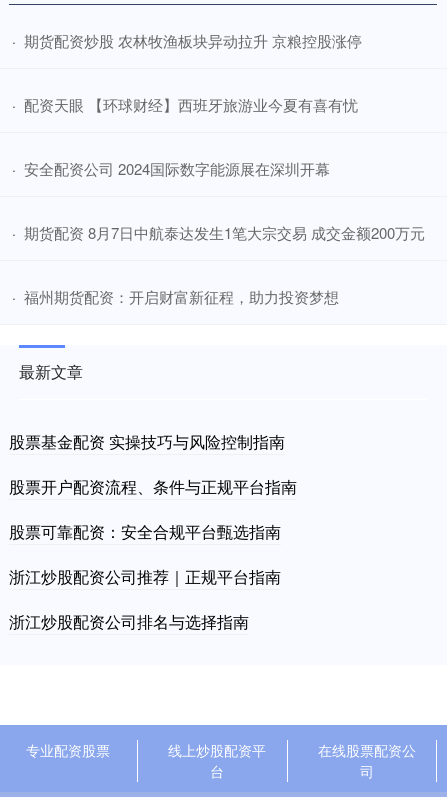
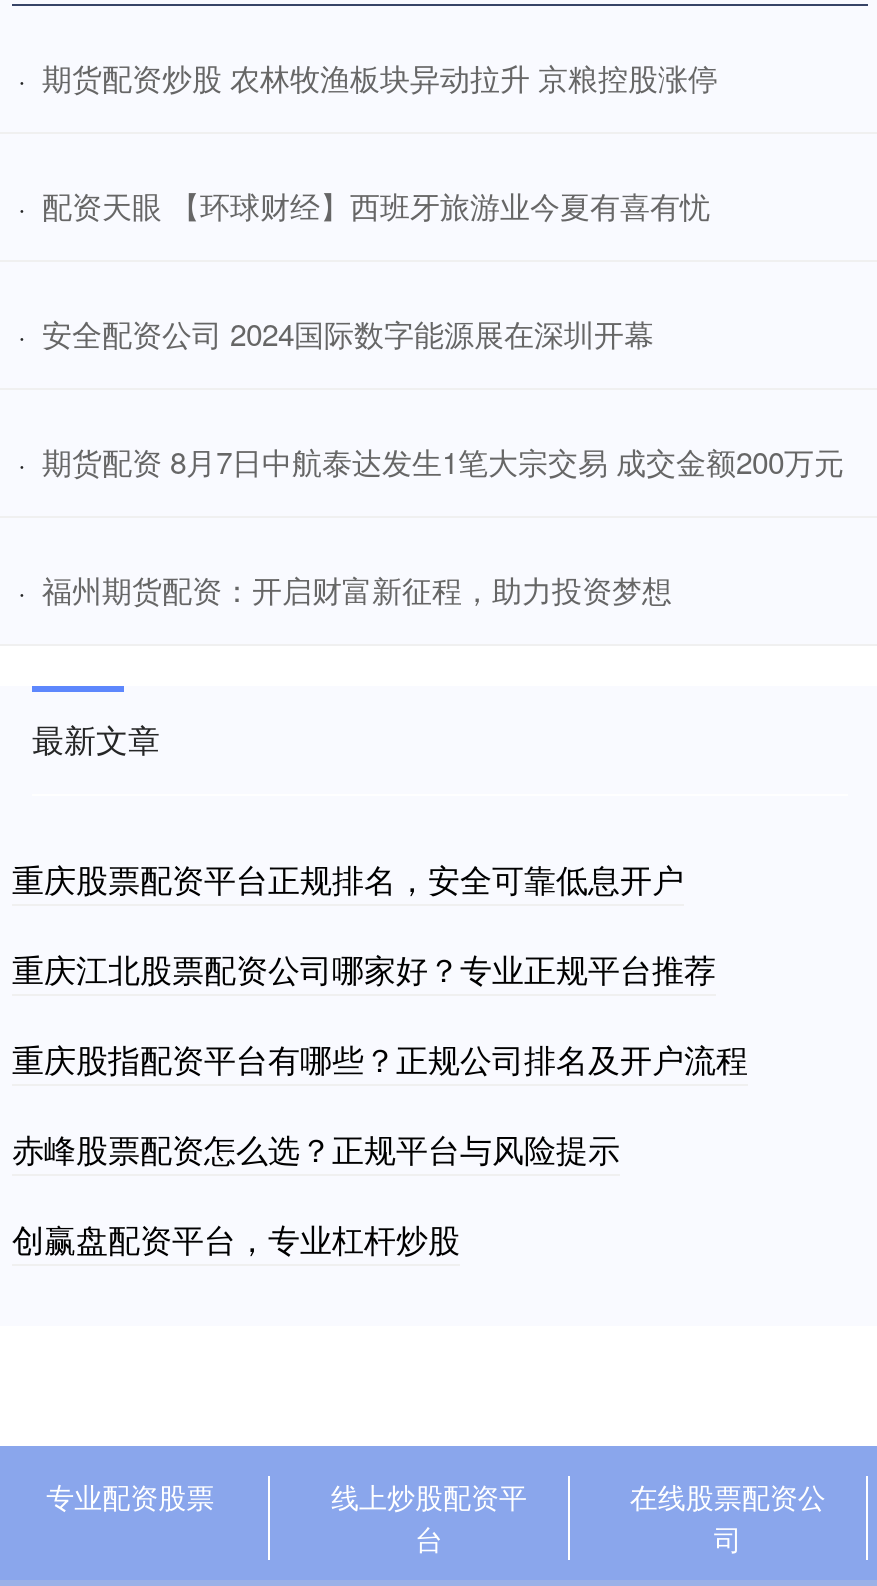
- 股票基金配资 实操技巧与风险控制指南
+ 重庆股票配资平台正规排名，安全可靠低息开户

- 股票开户配资流程、条件与正规平台指南
+ 重庆江北股票配资公司哪家好？专业正规平台推荐

- 股票可靠配资：安全合规平台甄选指南
+ 重庆股指配资平台有哪些？正规公司排名及开户流程

- 浙江炒股配资公司推荐｜正规平台指南
+ 赤峰股票配资怎么选？正规平台与风险提示

- 浙江炒股配资公司排名与选择指南
+ 创赢盘配资平台，专业杠杆炒股
